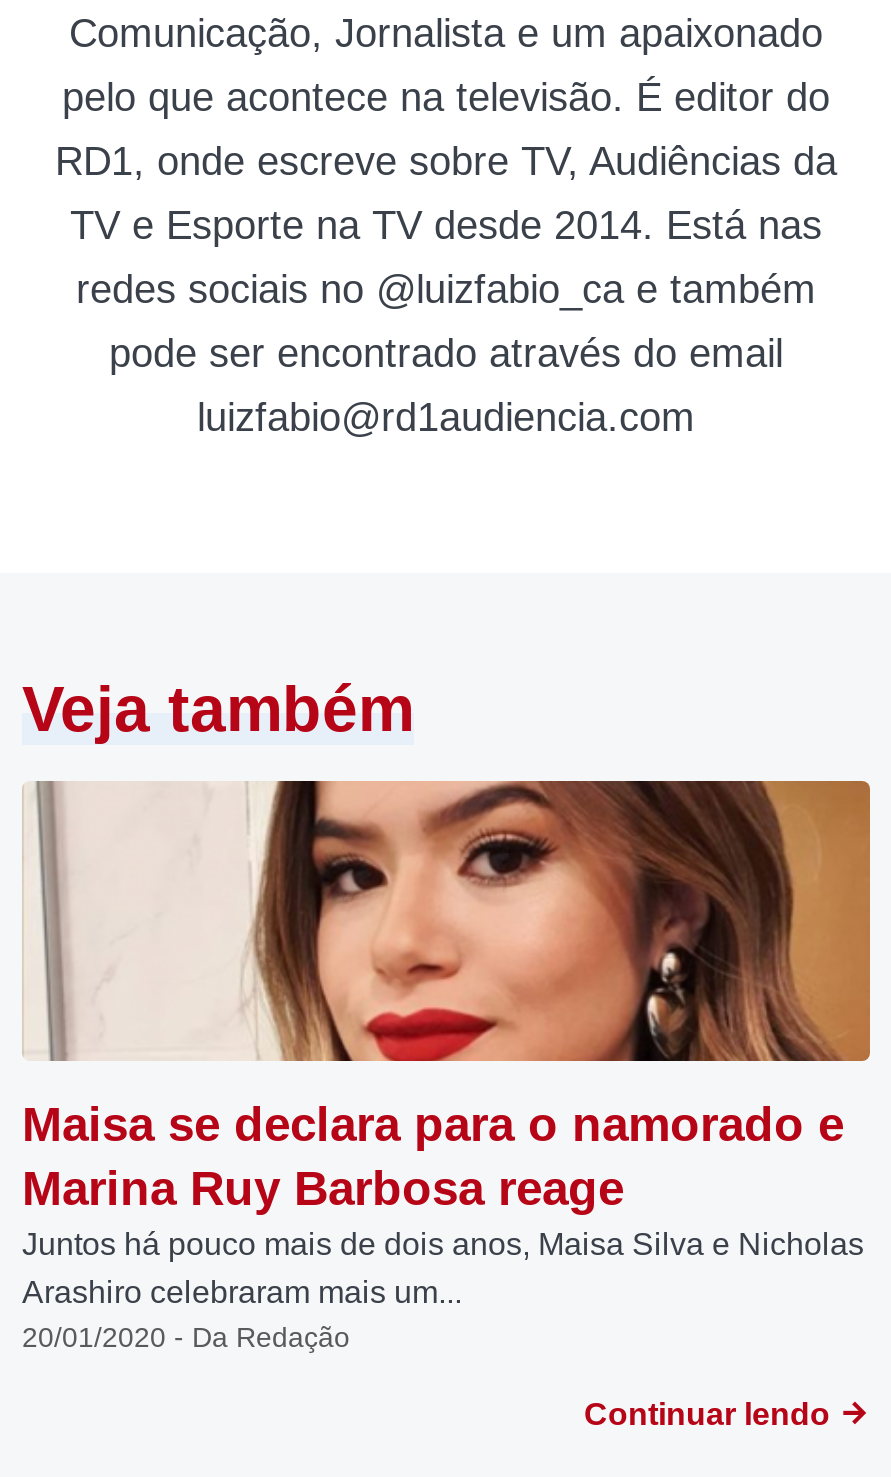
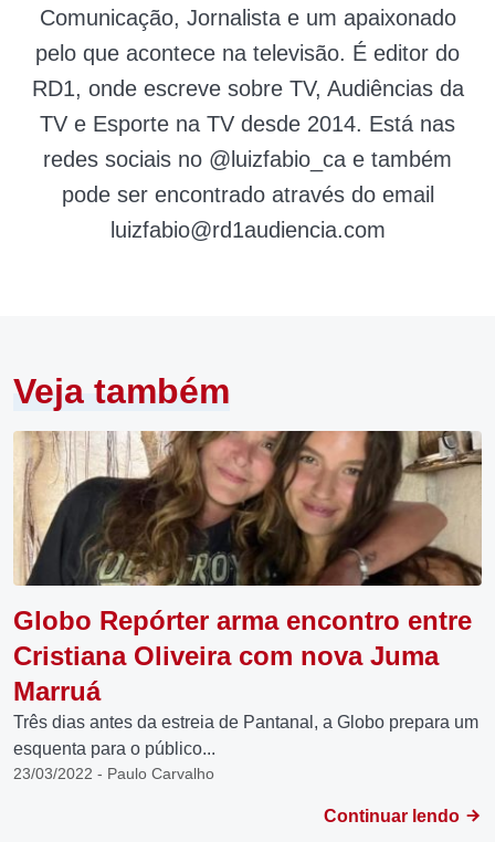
- [image]
- Maisa se declara para o namorado e
- Marina Ruy Barbosa reage
- Juntos há pouco mais de dois anos, Maisa Silva e Nicholas
- Arashiro celebraram mais um...
- 20/01/2020 - Da Redação
+ [image]
+ Globo Repórter arma encontro entre
+ Cristiana Oliveira com nova Juma
+ Marruá
+ Três dias antes da estreia de Pantanal, a Globo prepara um
+ esquenta para o público...
+ 23/03/2022 - Paulo Carvalho
